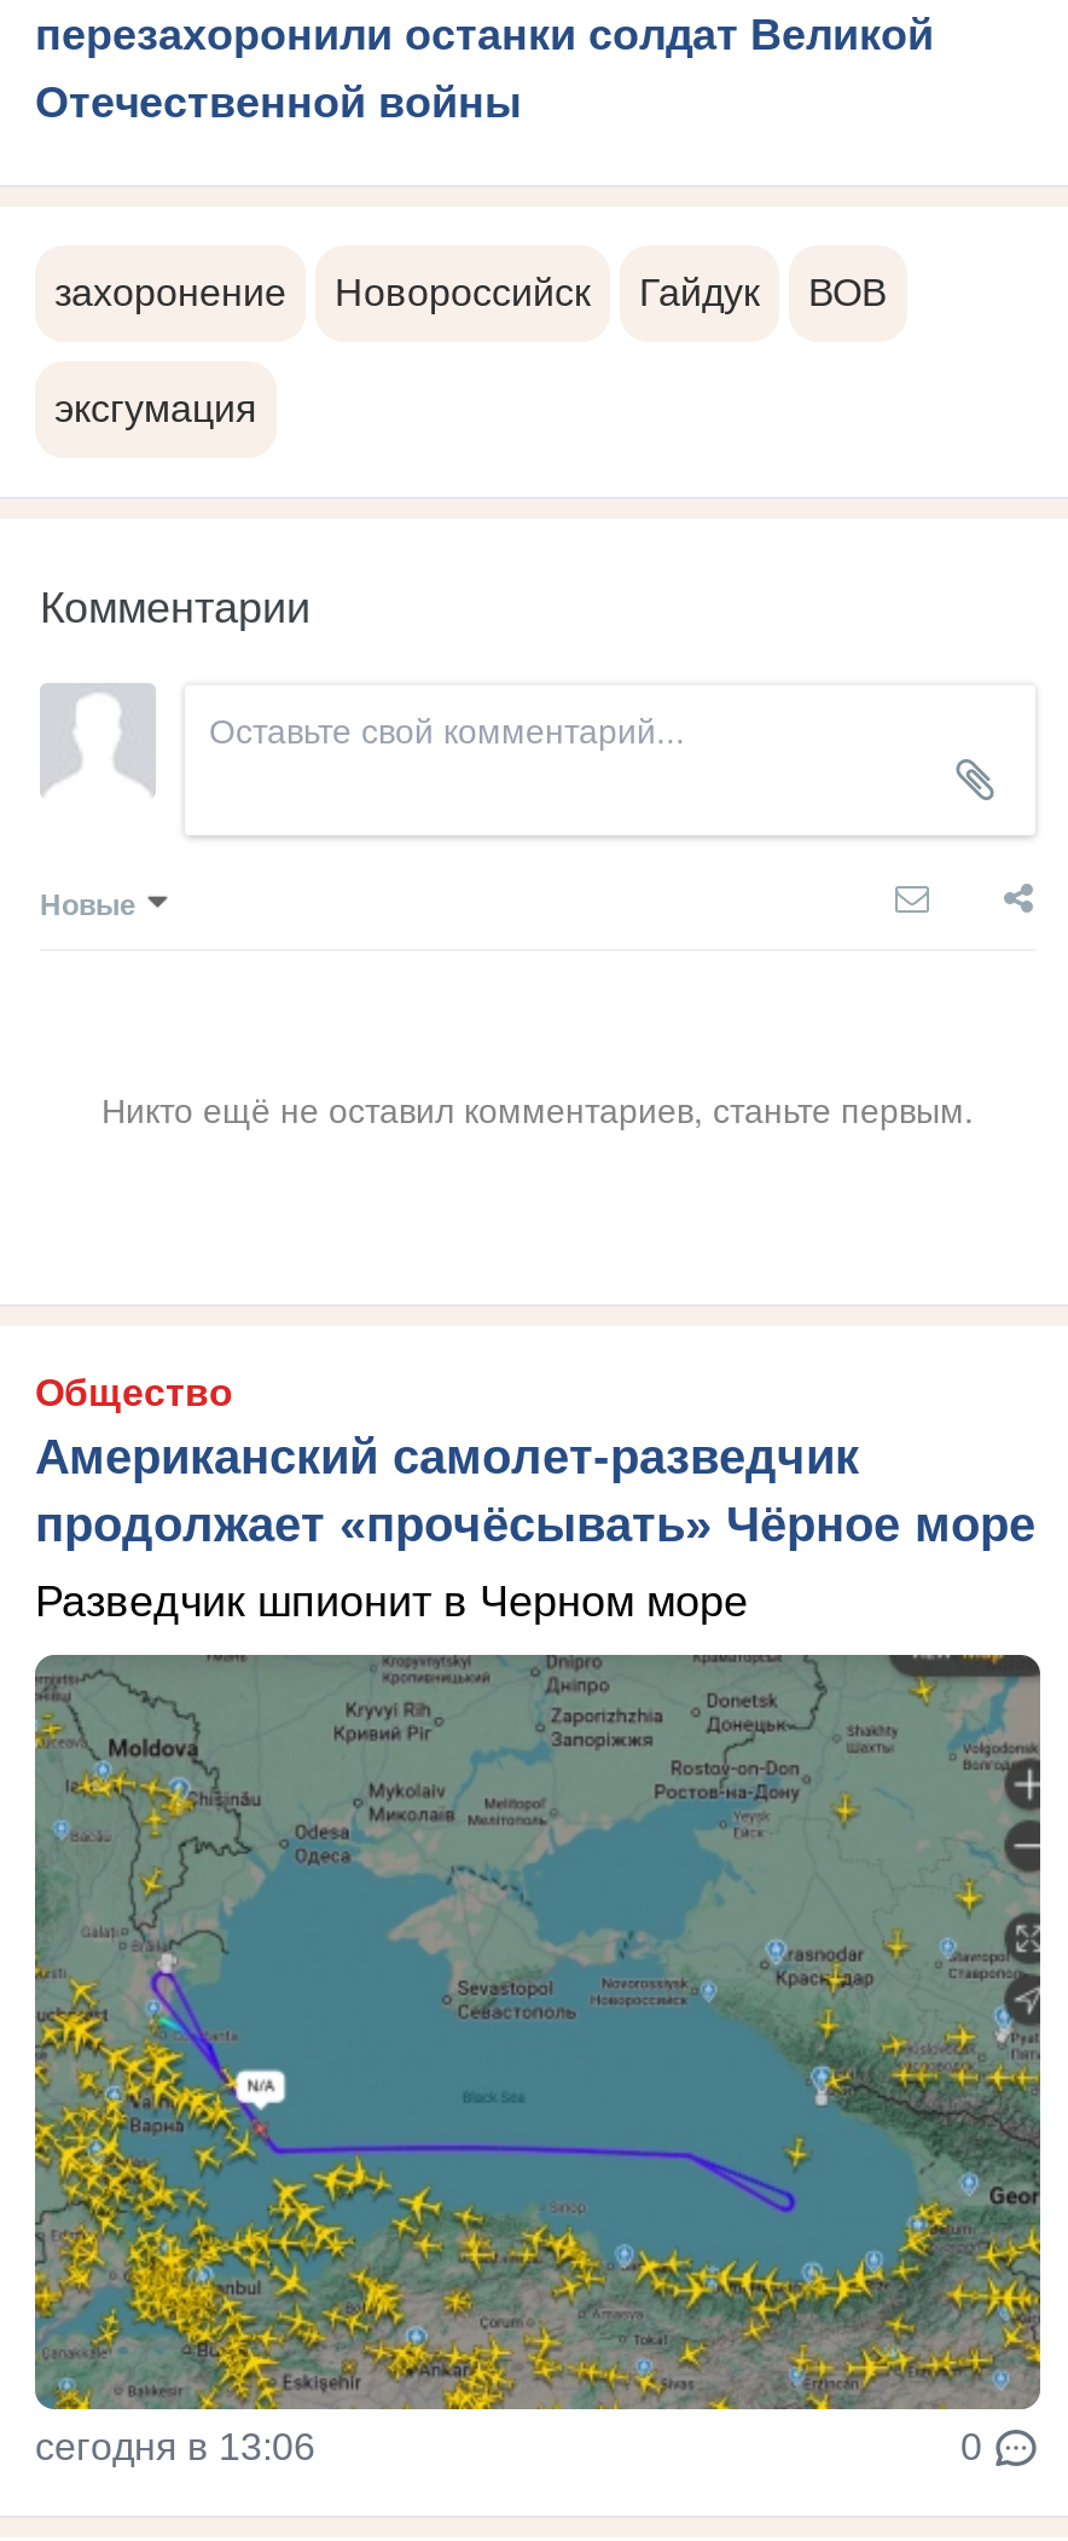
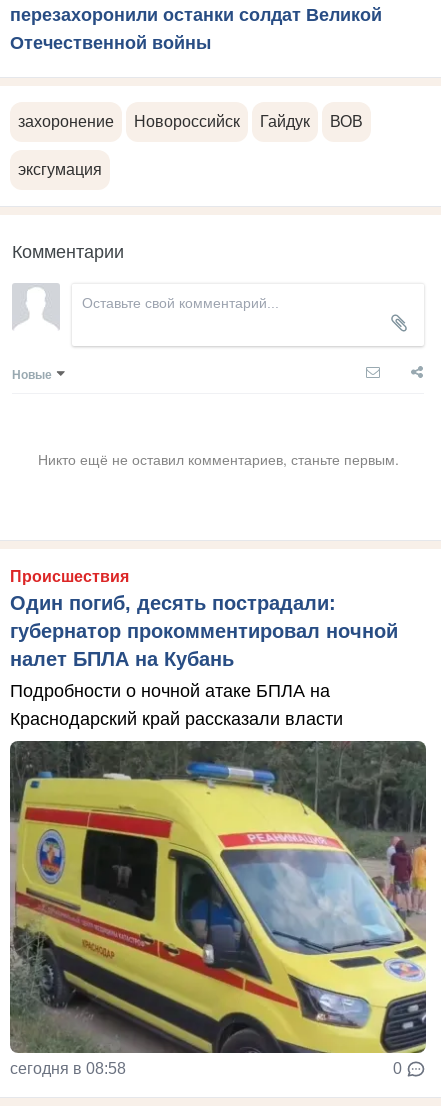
- Общество
- Американский самолет-разведчик
- продолжает «прочёсывать» Чёрное море
+ Происшествия
+ Один погиб, десять пострадали:
+ губернатор прокомментировал ночной
+ налет БПЛА на Кубань

- Разведчик шпионит в Черном море
+ Подробности о ночной атаке БПЛА на
+ Краснодарский край рассказали власти

- [image]
- сегодня в 13:06
+ [image]
+ сегодня в 08:58
